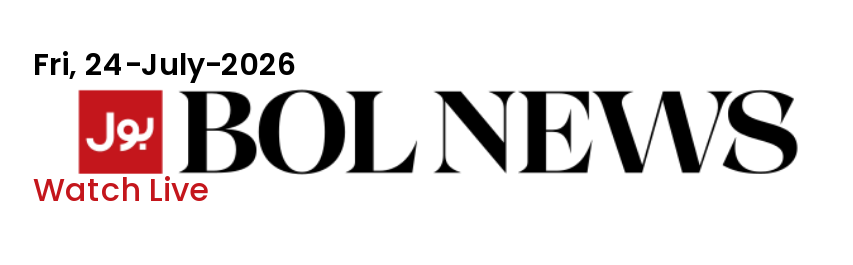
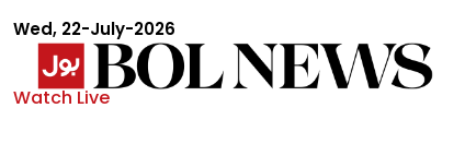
- Fri, 24-July-2026
+ Wed, 22-July-2026
